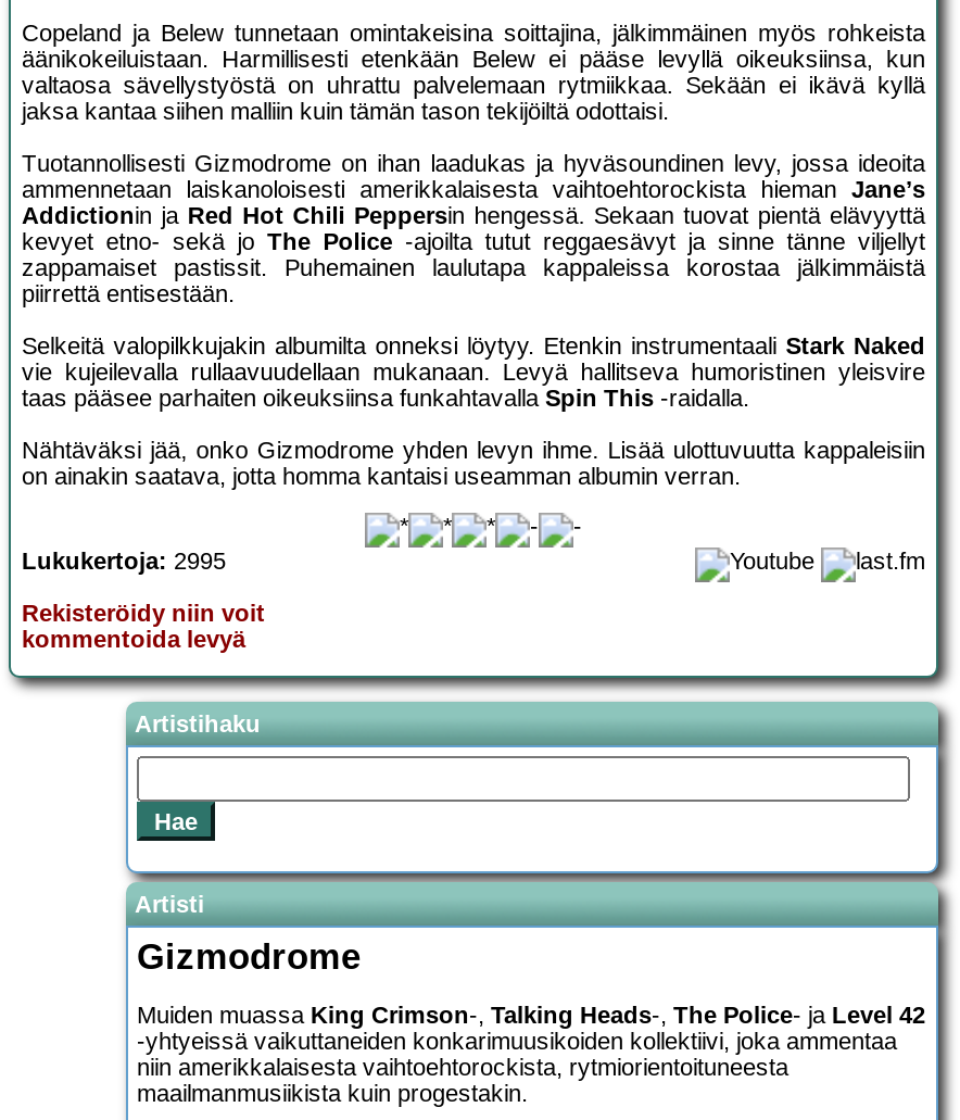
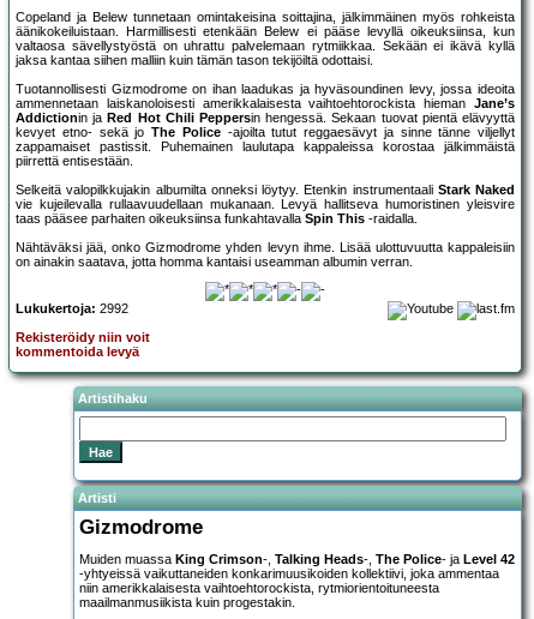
- Lukukertoja: 2995
+ Lukukertoja: 2992
